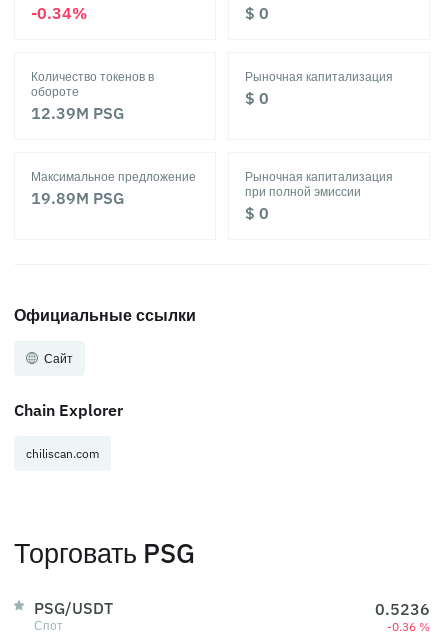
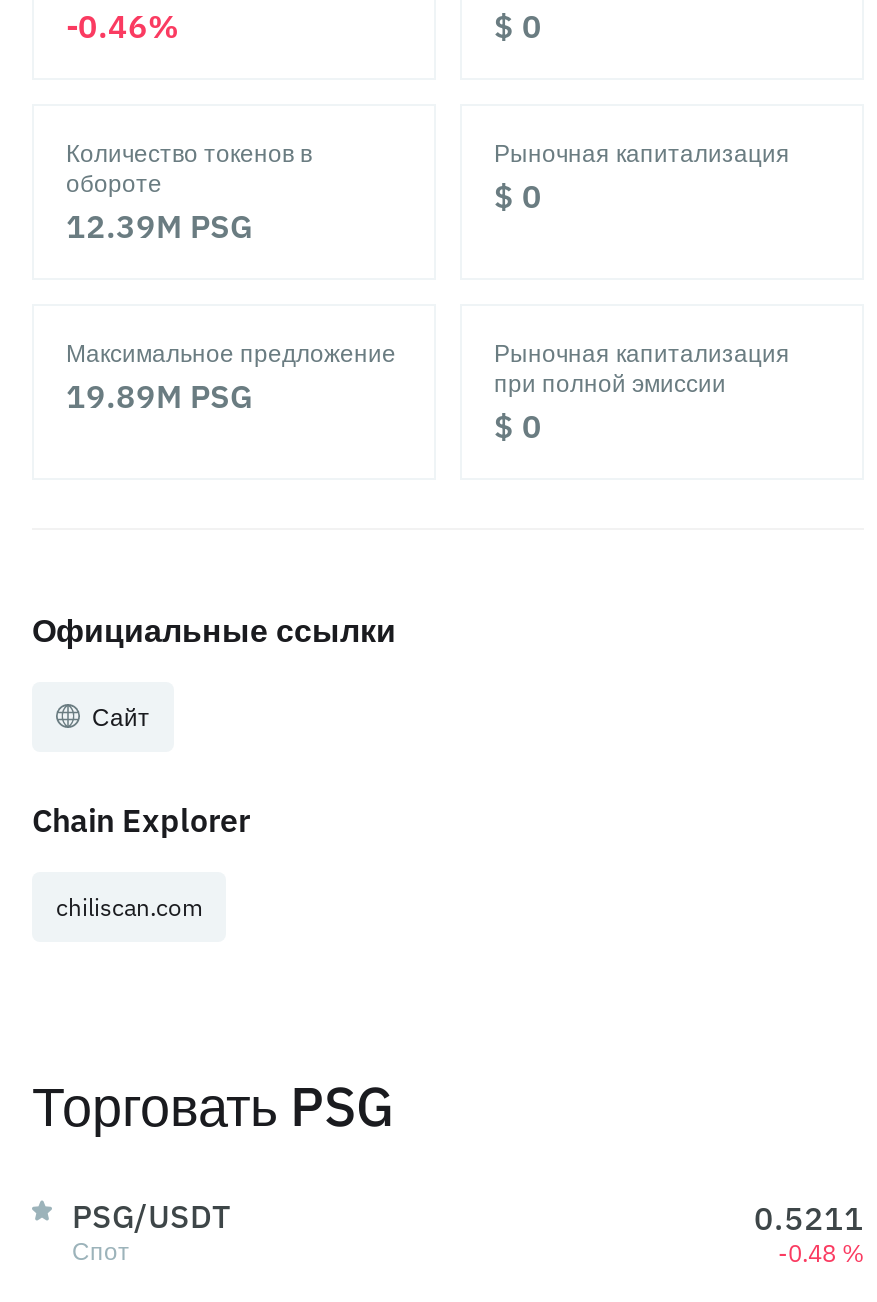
- -0.34%
+ -0.46%

- 0.5236
+ 0.5211

- -0.36 %
+ -0.48 %
